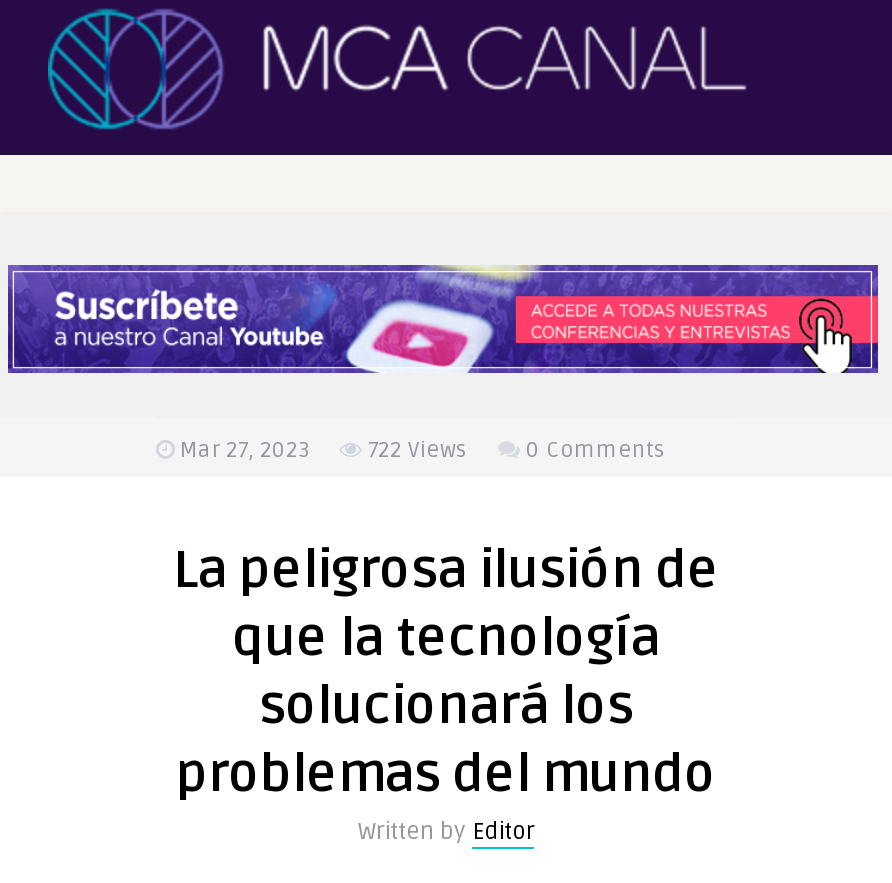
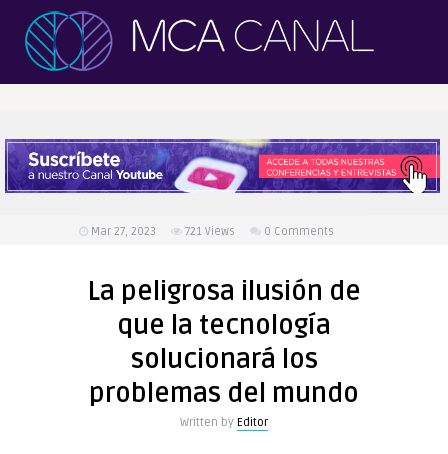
- Mar 27, 2023 722 Views
+ Mar 27, 2023 721 Views
